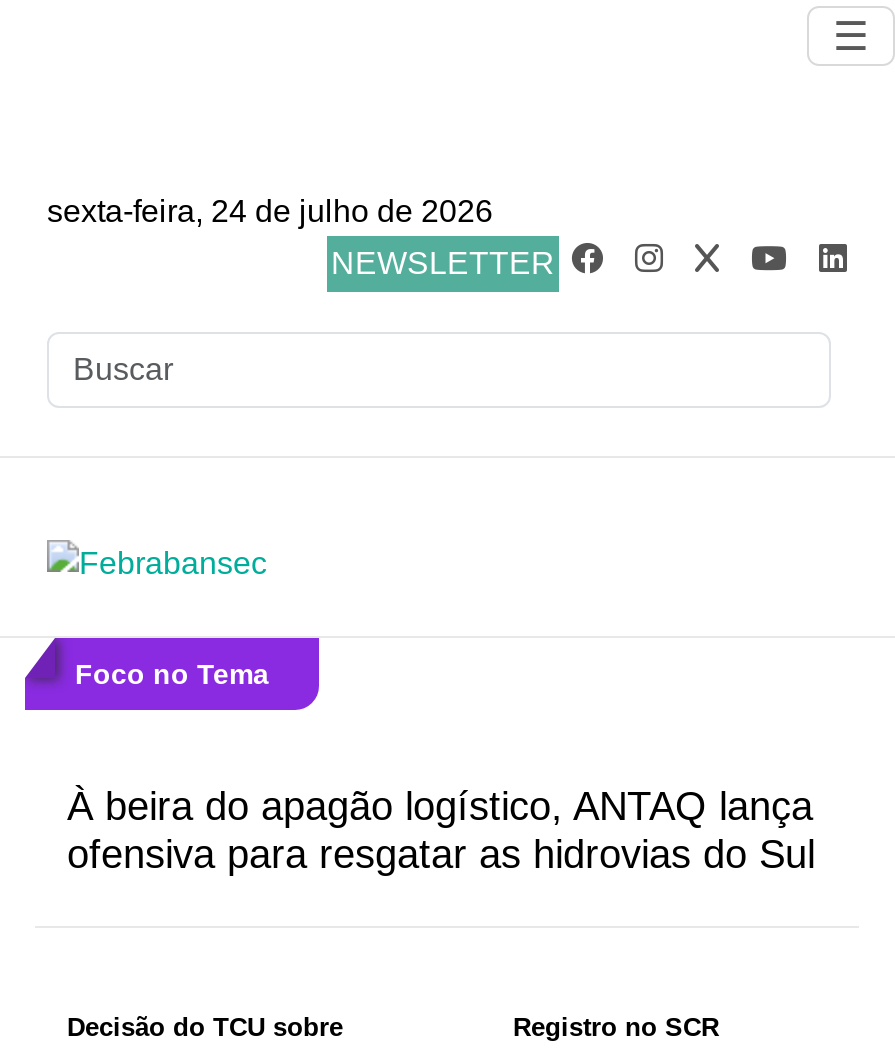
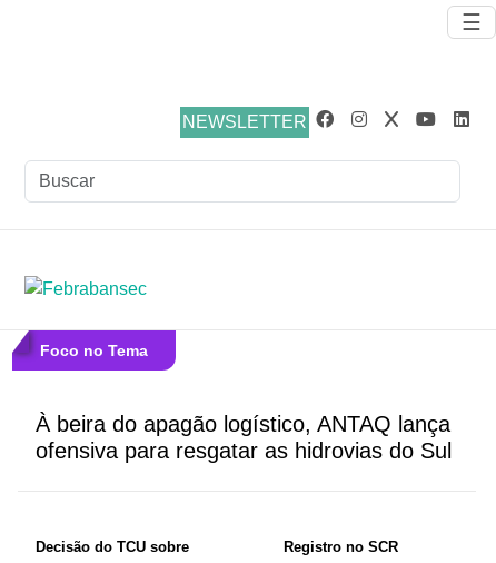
- sexta-feira, 24 de julho de 2026
